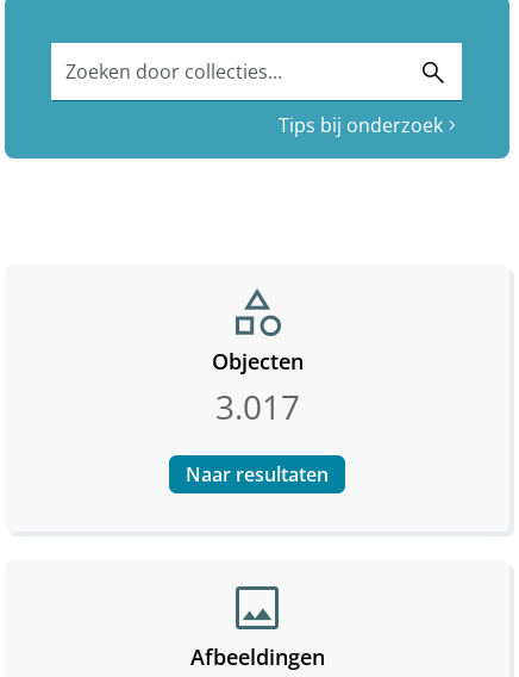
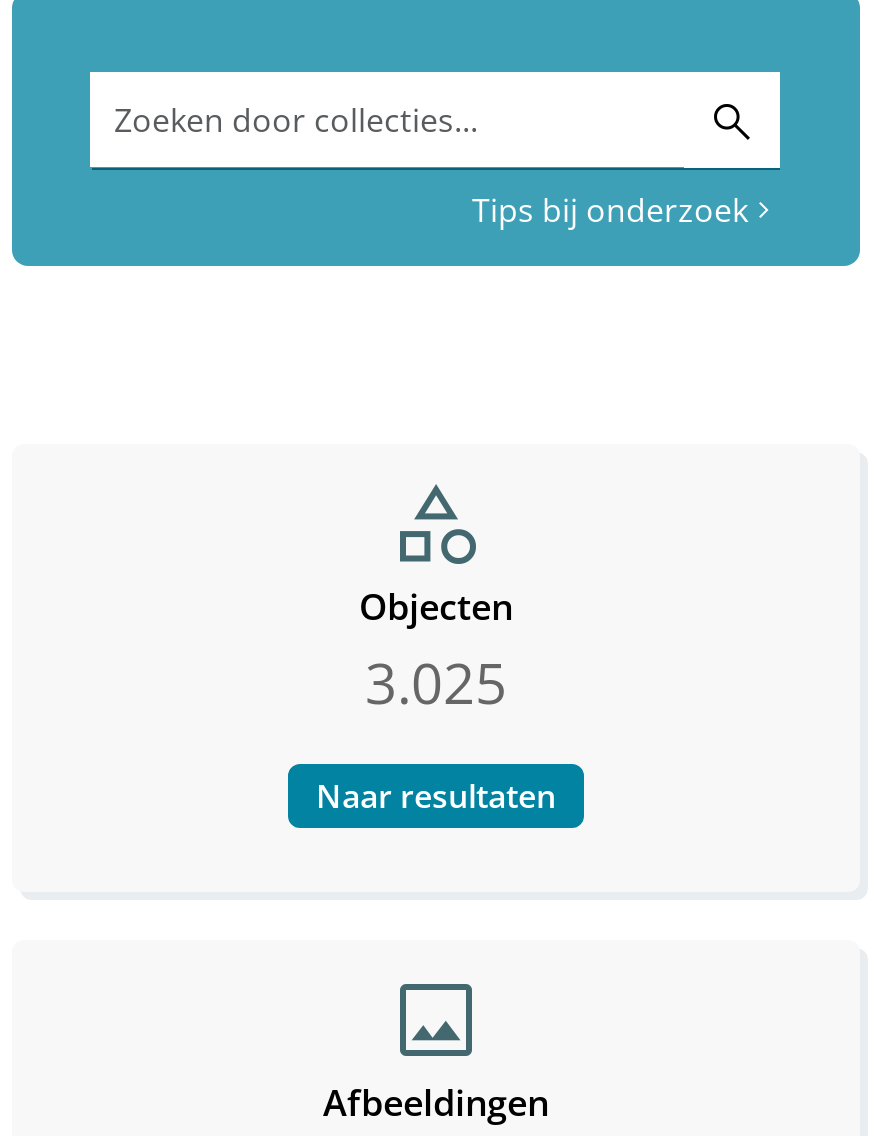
- 3.017
+ 3.025
